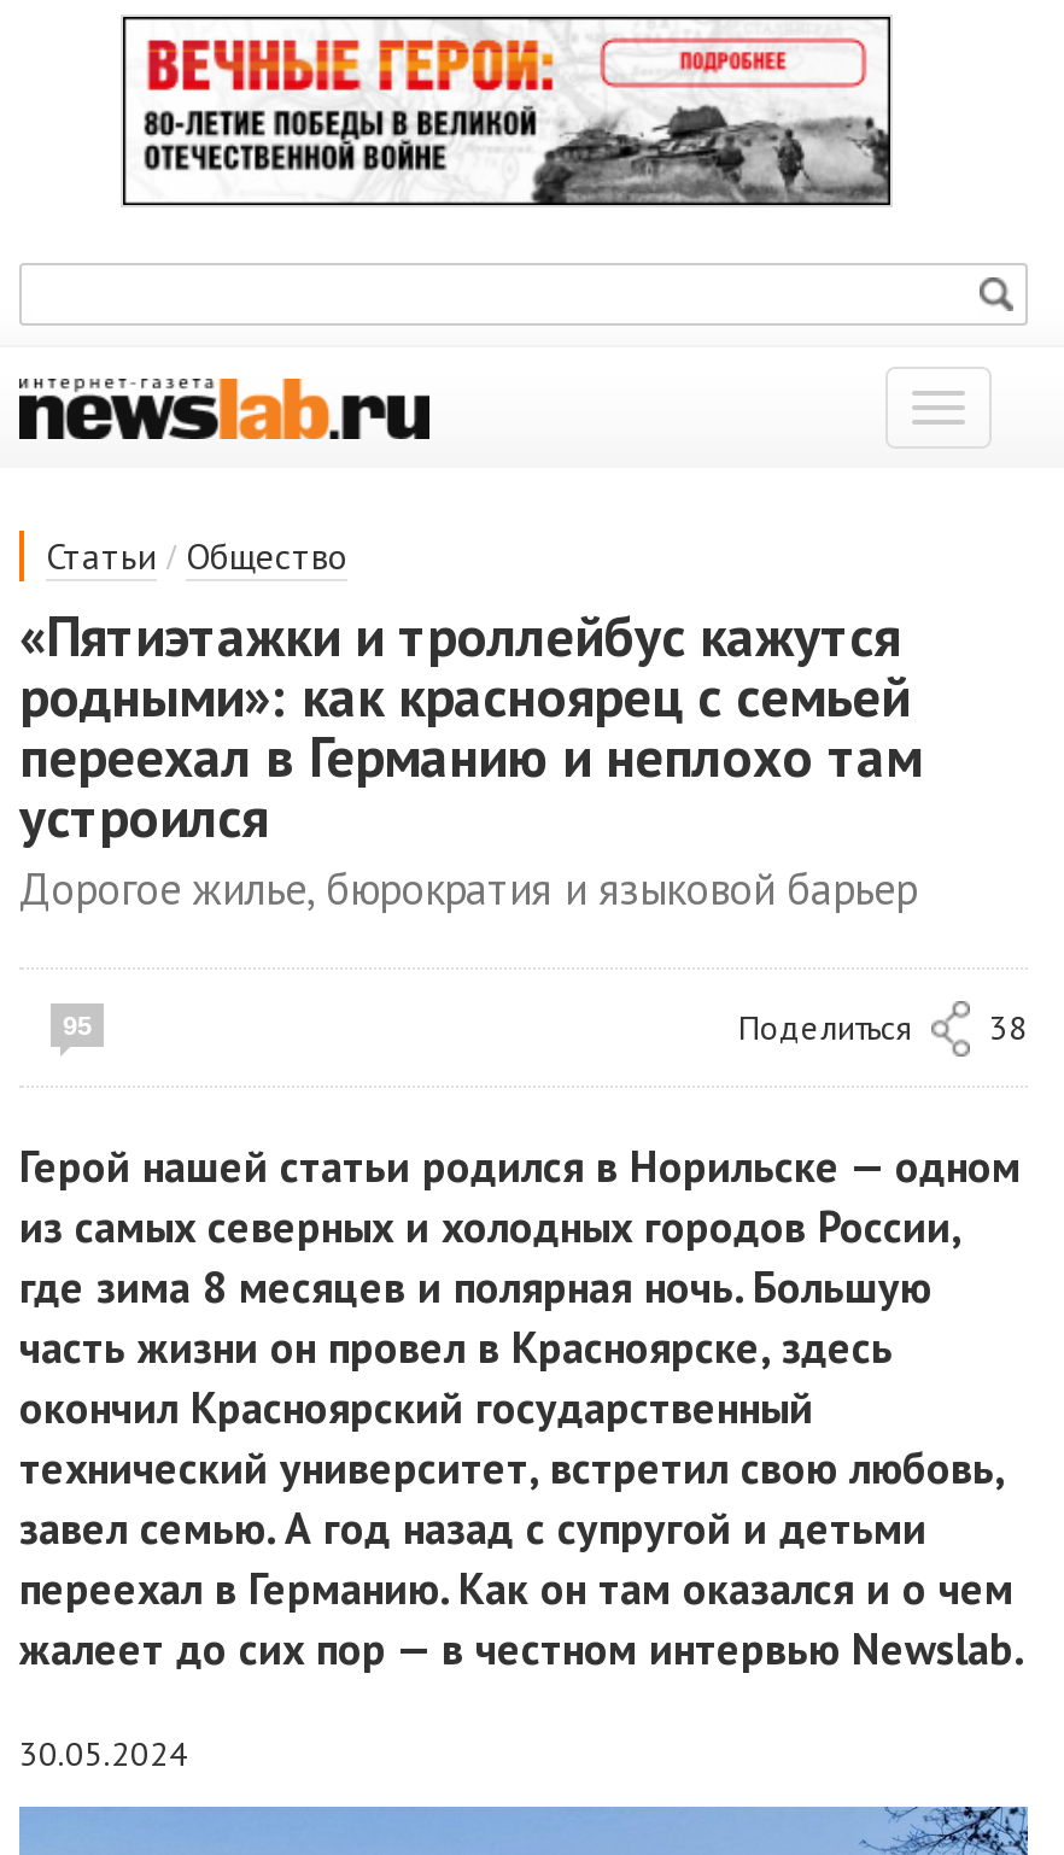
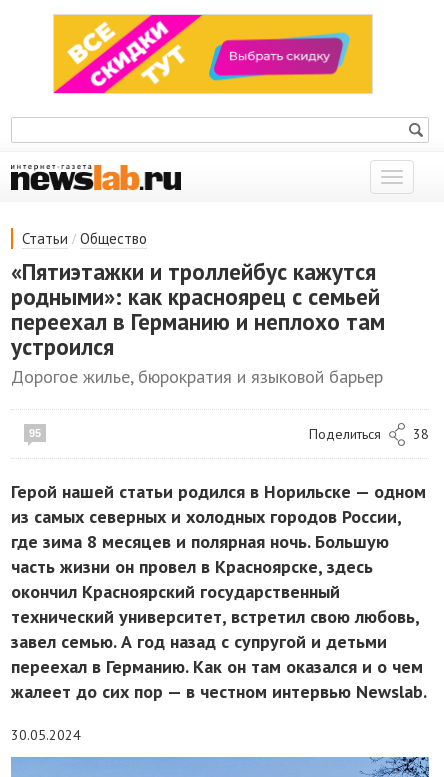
- [image]
+ [image]
